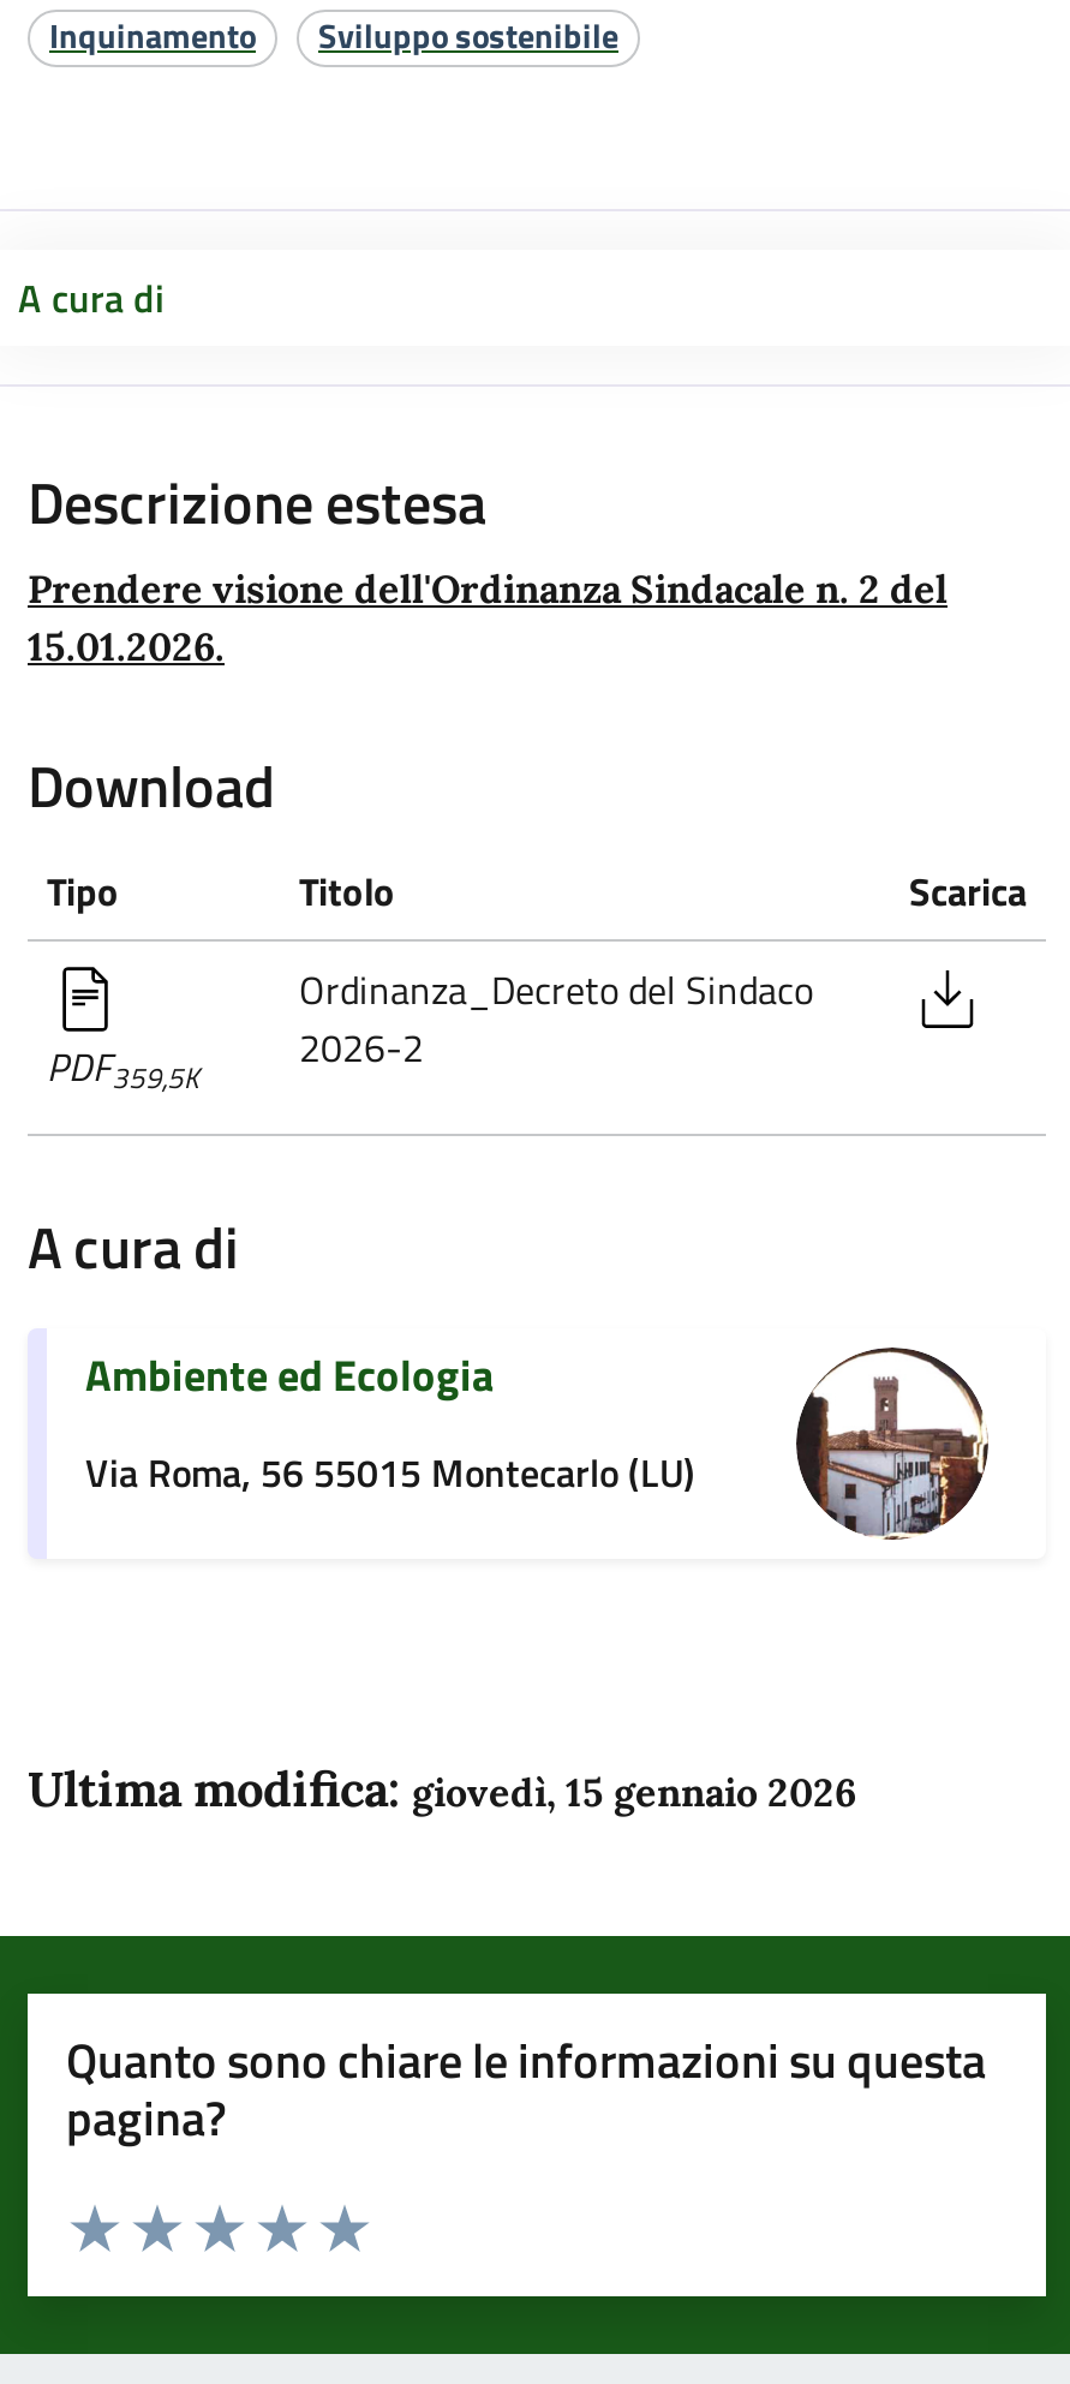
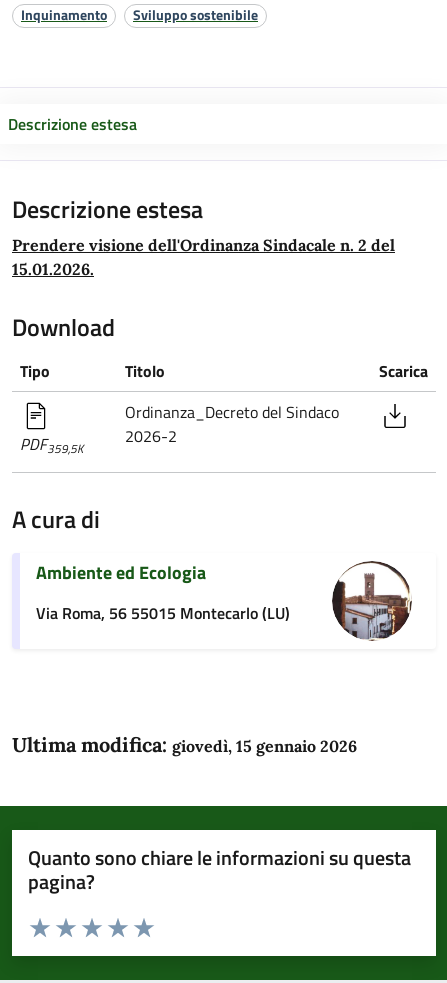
- A cura di
+ Descrizione estesa
